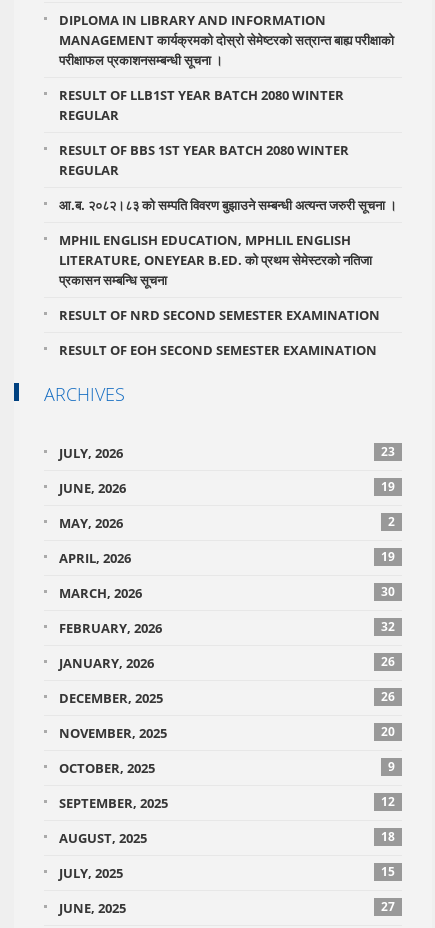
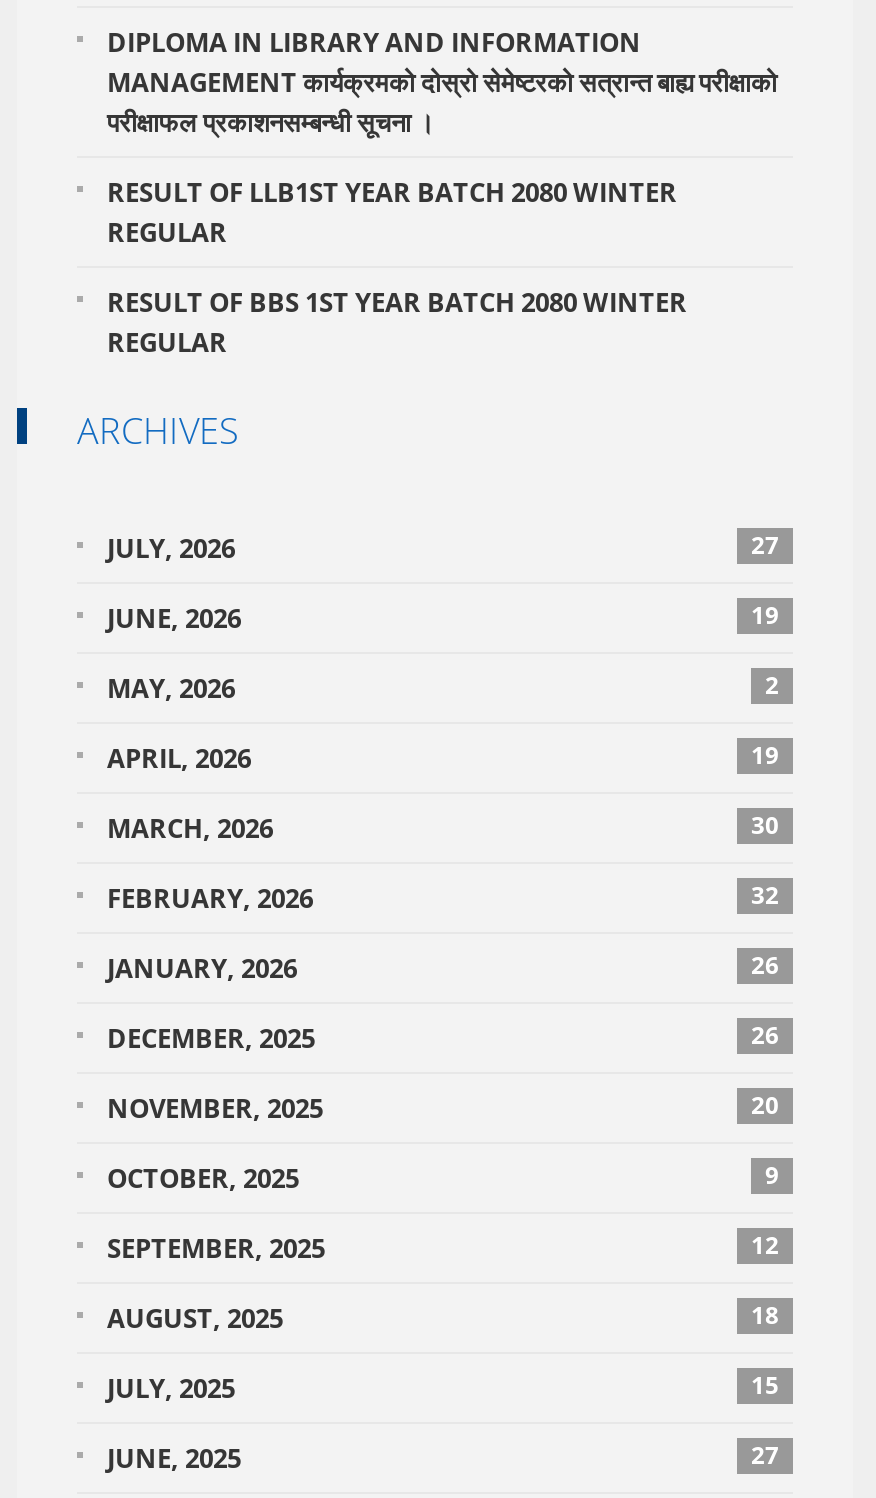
- आ.ब. २०८२।८३ को सम्पति विवरण बुझाउने सम्बन्धी अत्यन्त जरुरी सूचना ।
- MPHIL ENGLISH EDUCATION, MPHLIL ENGLISH
- LITERATURE, ONEYEAR B.ED. को प्रथम सेमेस्टरको नतिजा
- प्रकासन सम्बन्धि सूचना
- RESULT OF NRD SECOND SEMESTER EXAMINATION
- RESULT OF EOH SECOND SEMESTER EXAMINATION

- 23
+ 27
